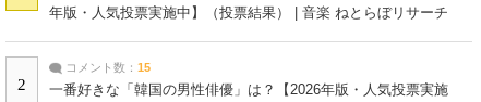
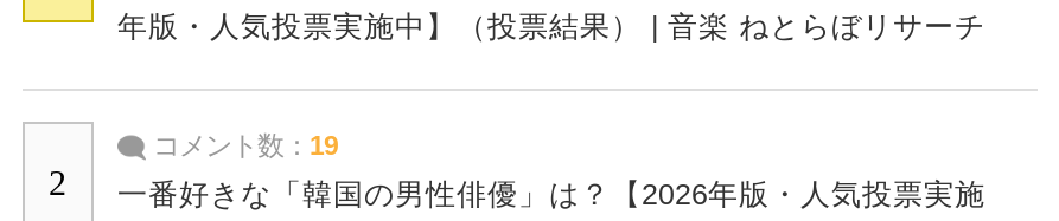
- コメント数：15
+ コメント数：19
